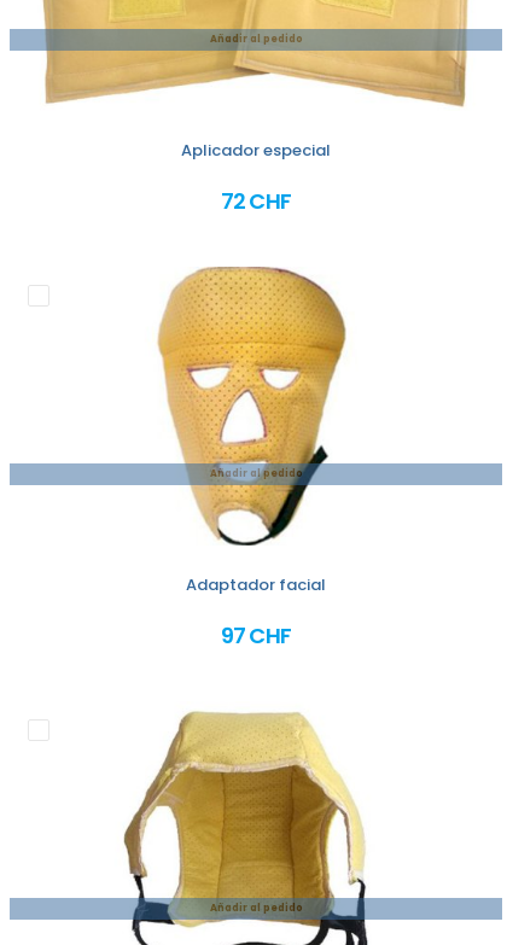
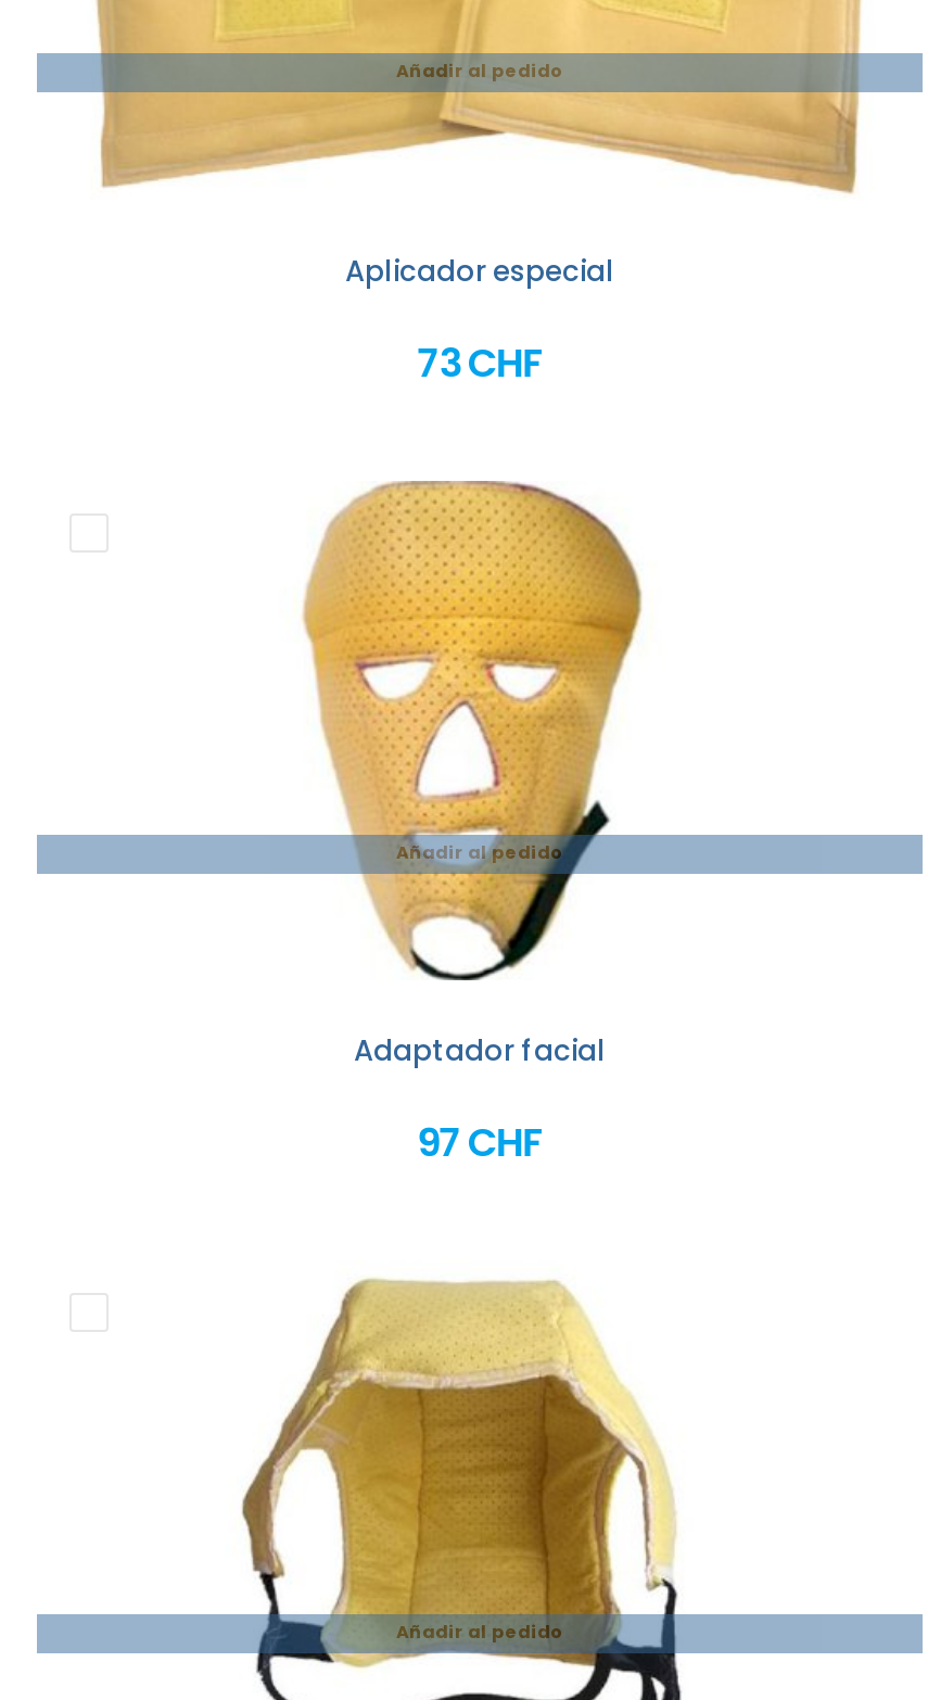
- 72 CHF
+ 73 CHF
